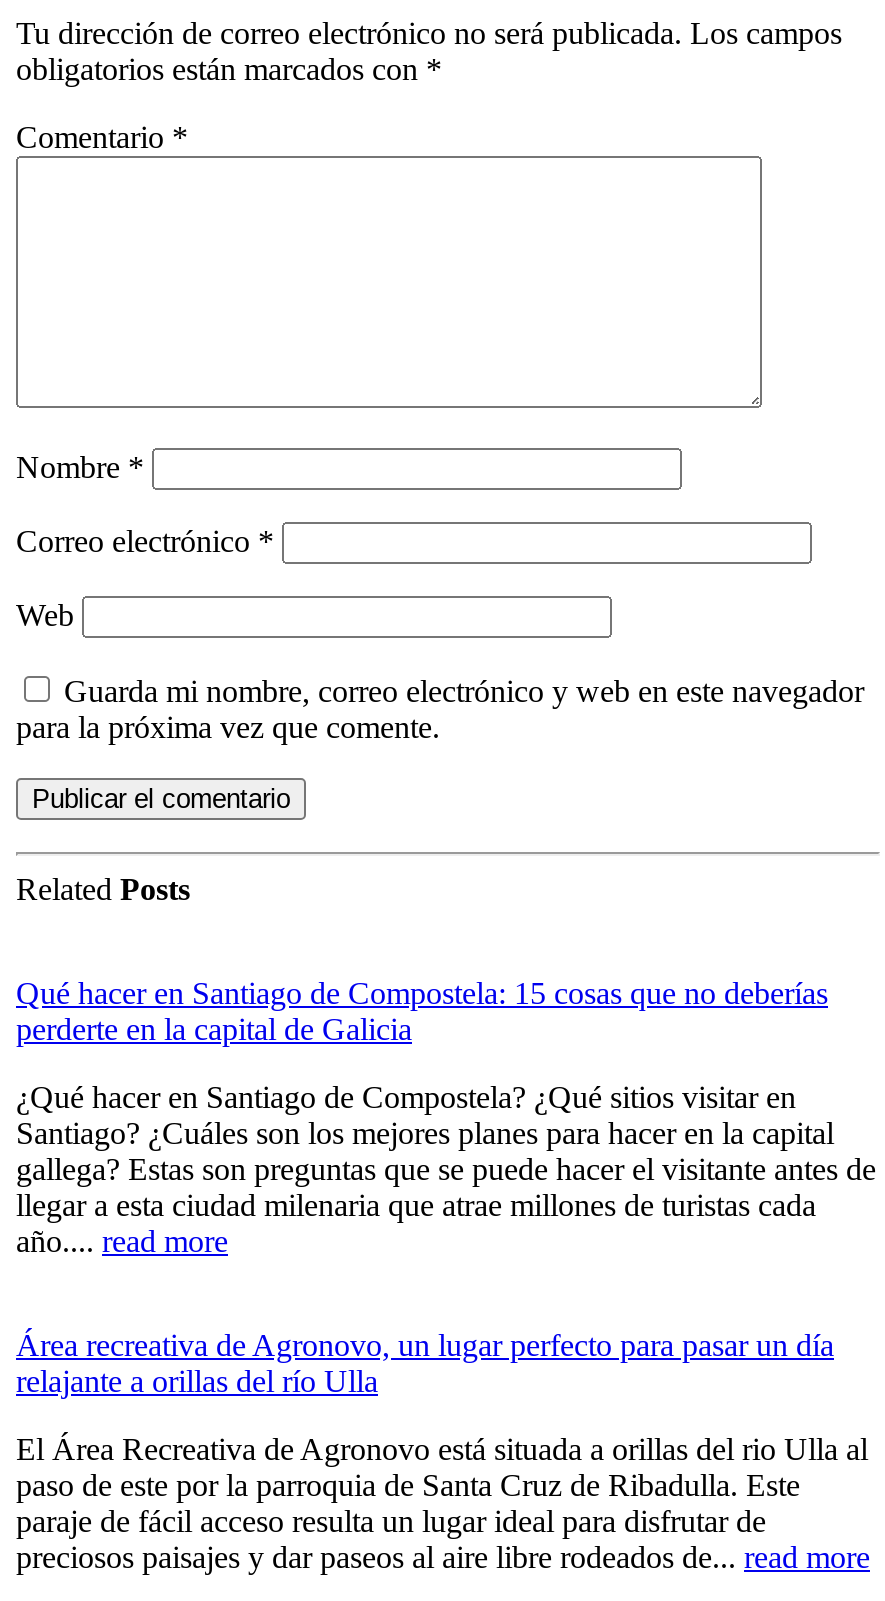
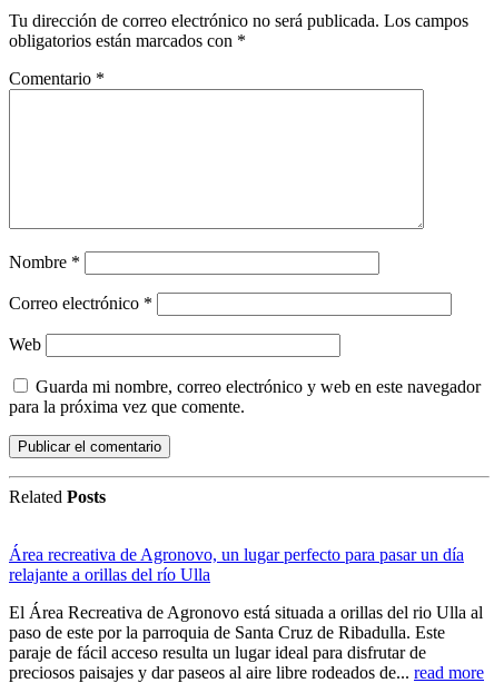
- Qué hacer en Santiago de Compostela: 15 cosas que no deberías
- perderte en la capital de Galicia
- ¿Qué hacer en Santiago de Compostela? ¿Qué sitios visitar en
- Santiago? ¿Cuáles son los mejores planes para hacer en la capital
- gallega? Estas son preguntas que se puede hacer el visitante antes de
- llegar a esta ciudad milenaria que atrae millones de turistas cada
- año.... read more
